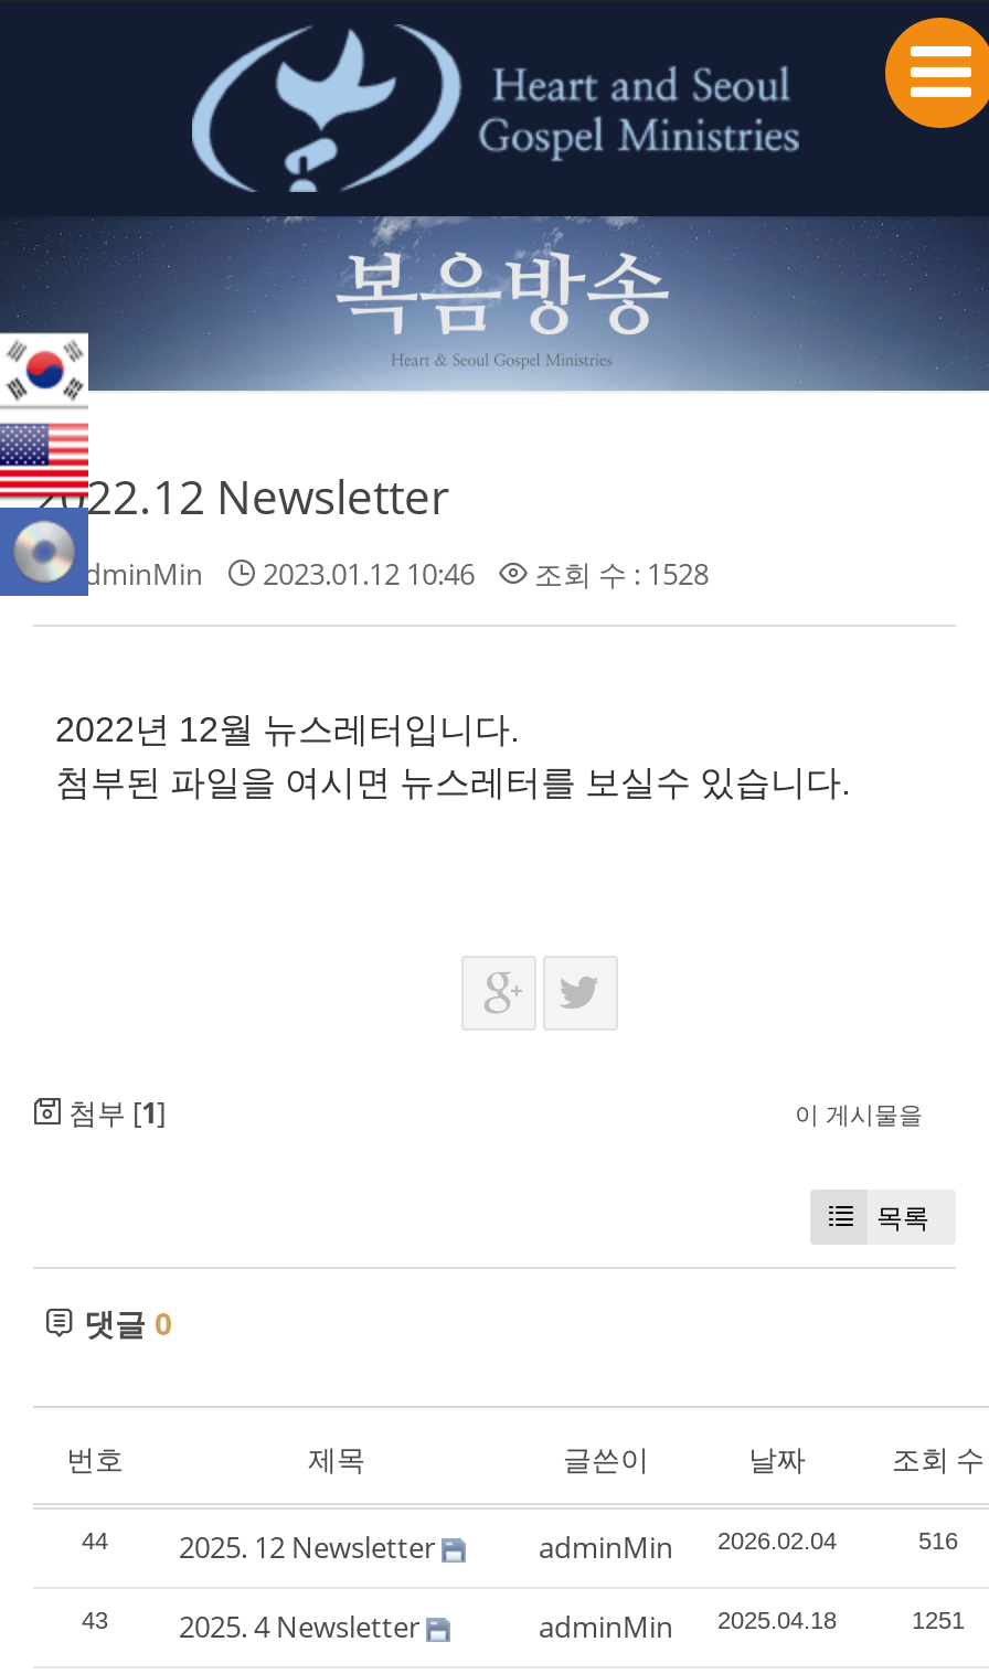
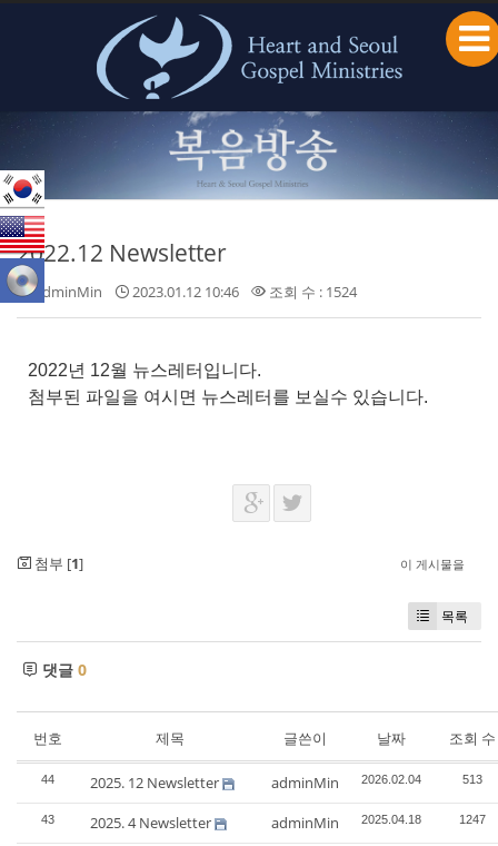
- 조회 수 : 1528
+ 조회 수 : 1524

- 516
+ 513

- 1251
+ 1247
